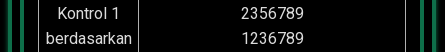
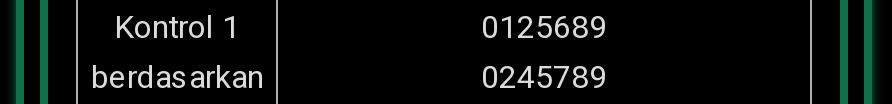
- 2356789
+ 0125689

- 1236789
+ 0245789
